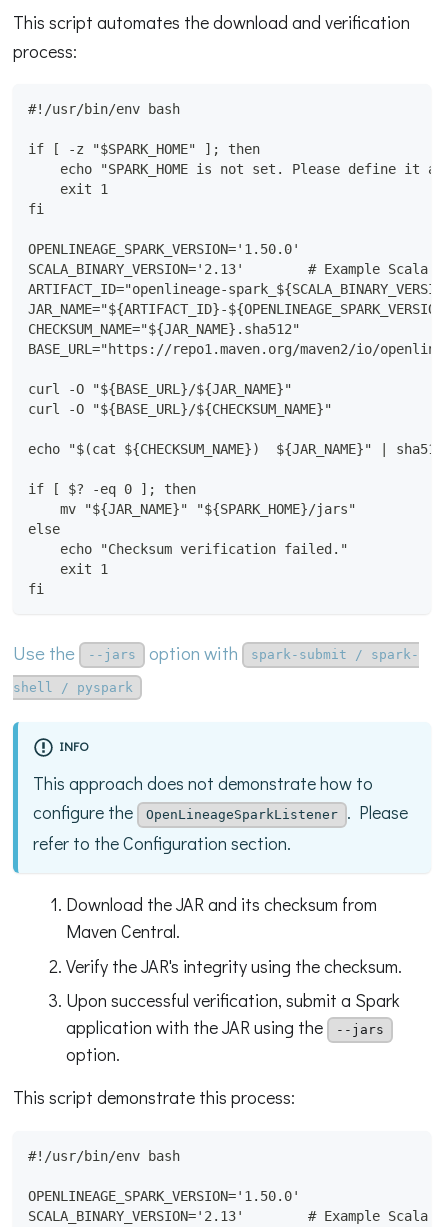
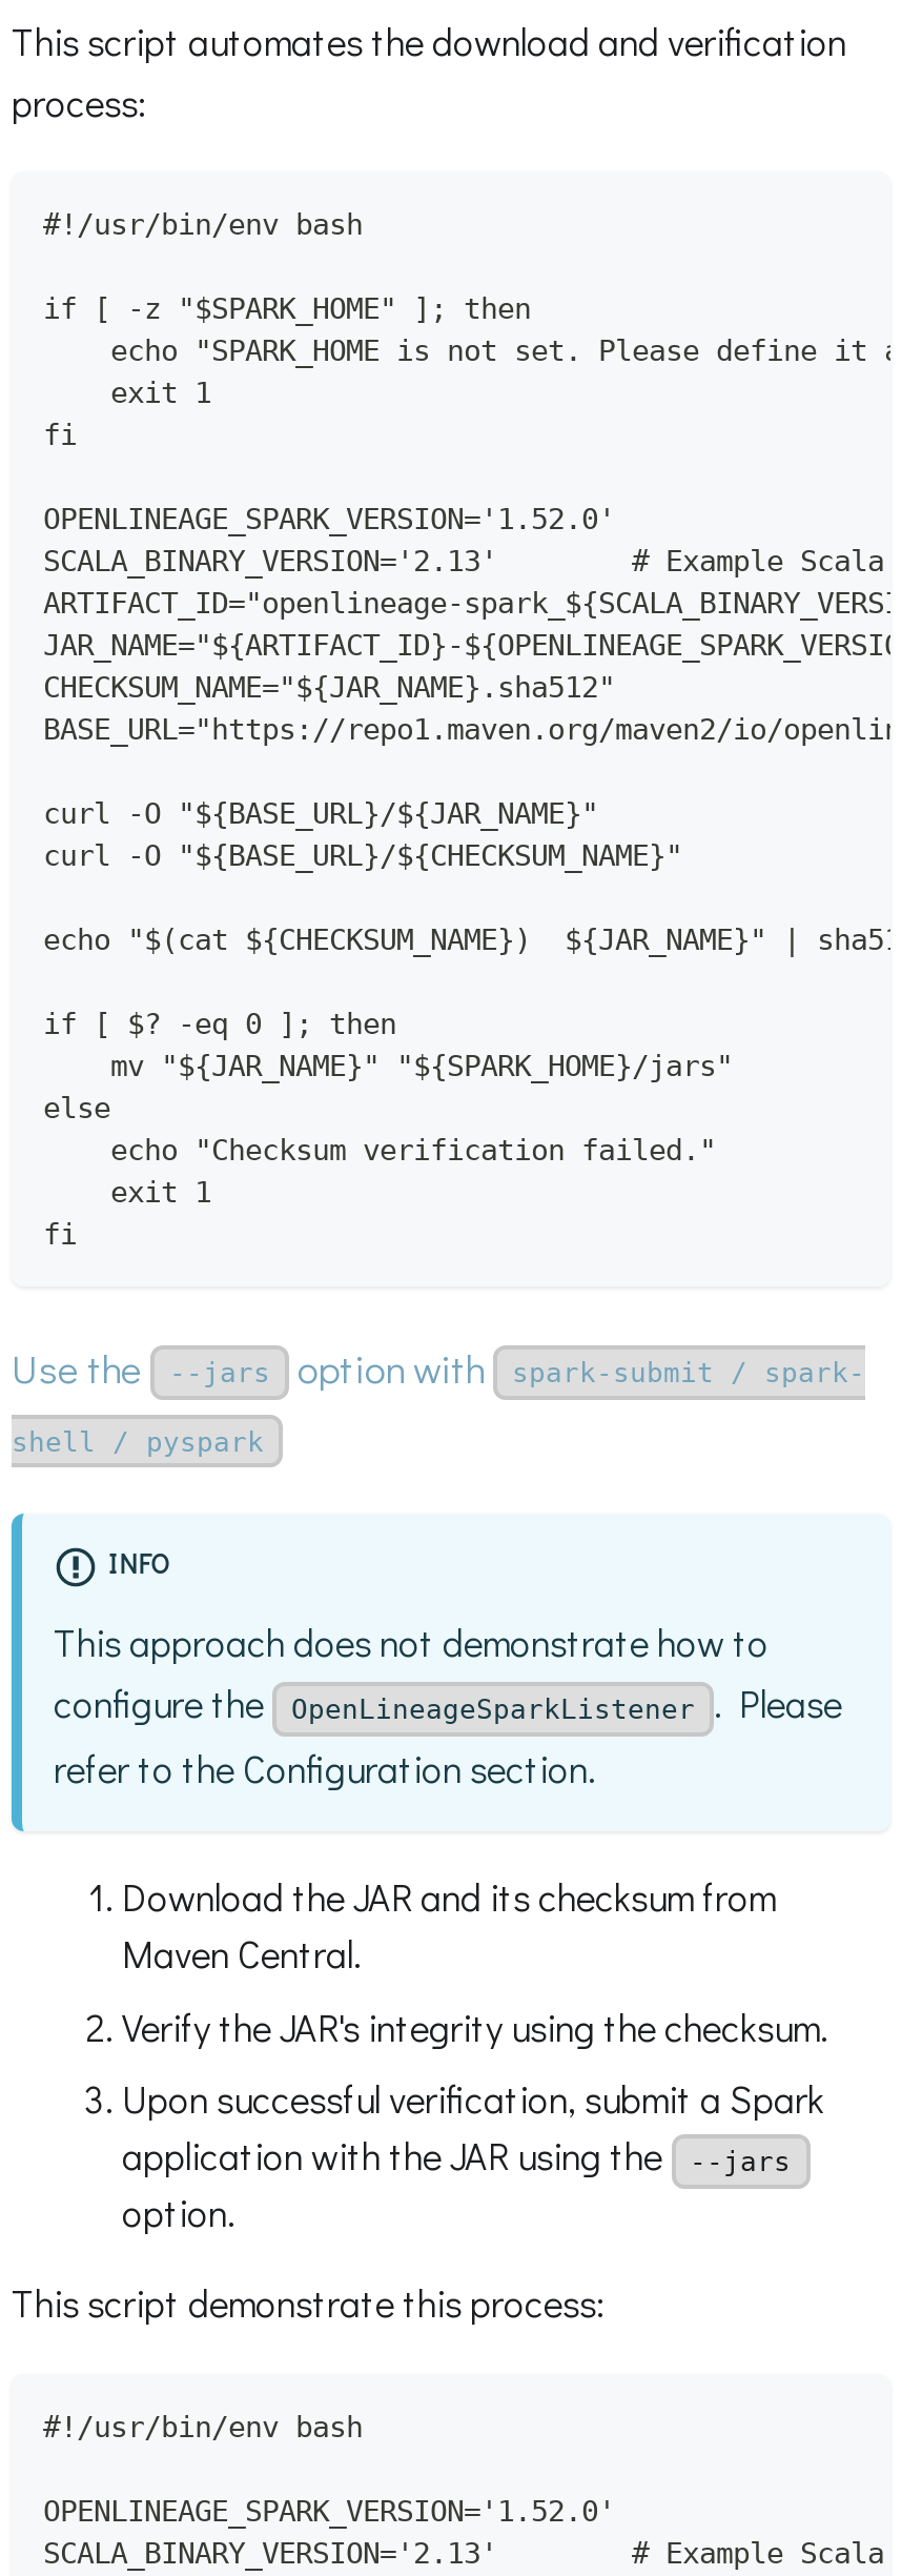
- OPENLINEAGE_SPARK_VERSION='1.50.0'
+ OPENLINEAGE_SPARK_VERSION='1.52.0'

- OPENLINEAGE_SPARK_VERSION='1.50.0'
+ OPENLINEAGE_SPARK_VERSION='1.52.0'
